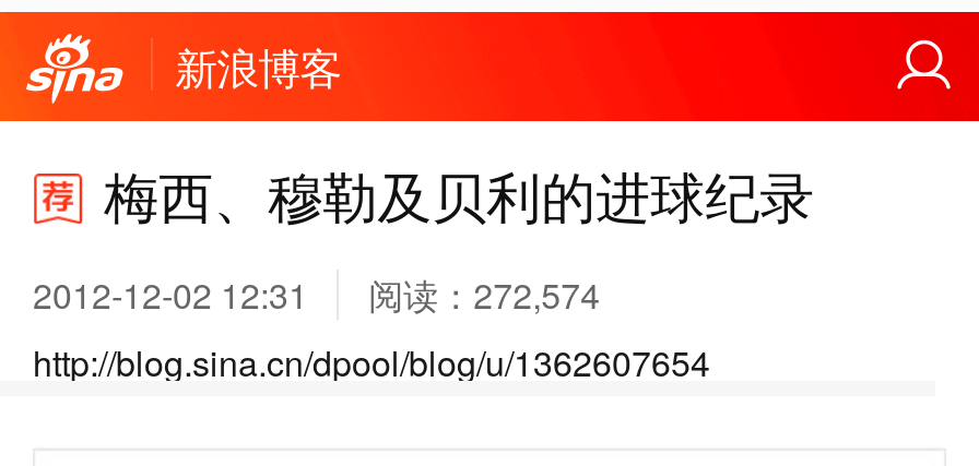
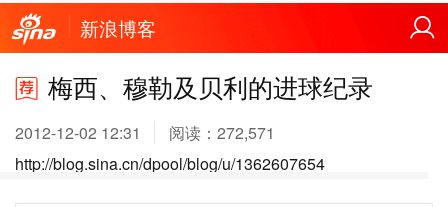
- 2012-12-02 12:31 阅读：272,574
+ 2012-12-02 12:31 阅读：272,571
